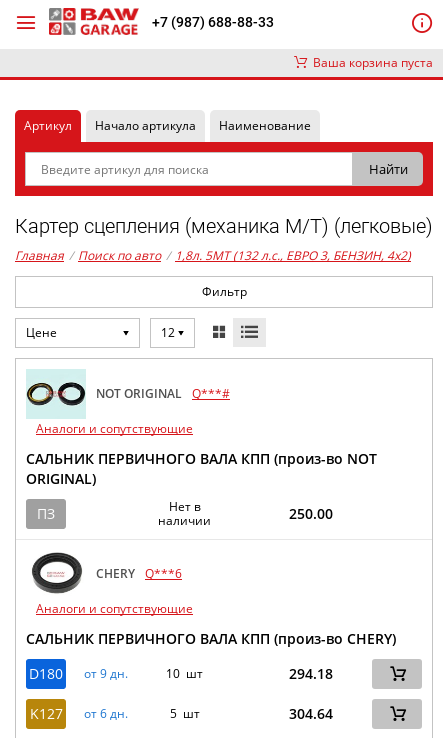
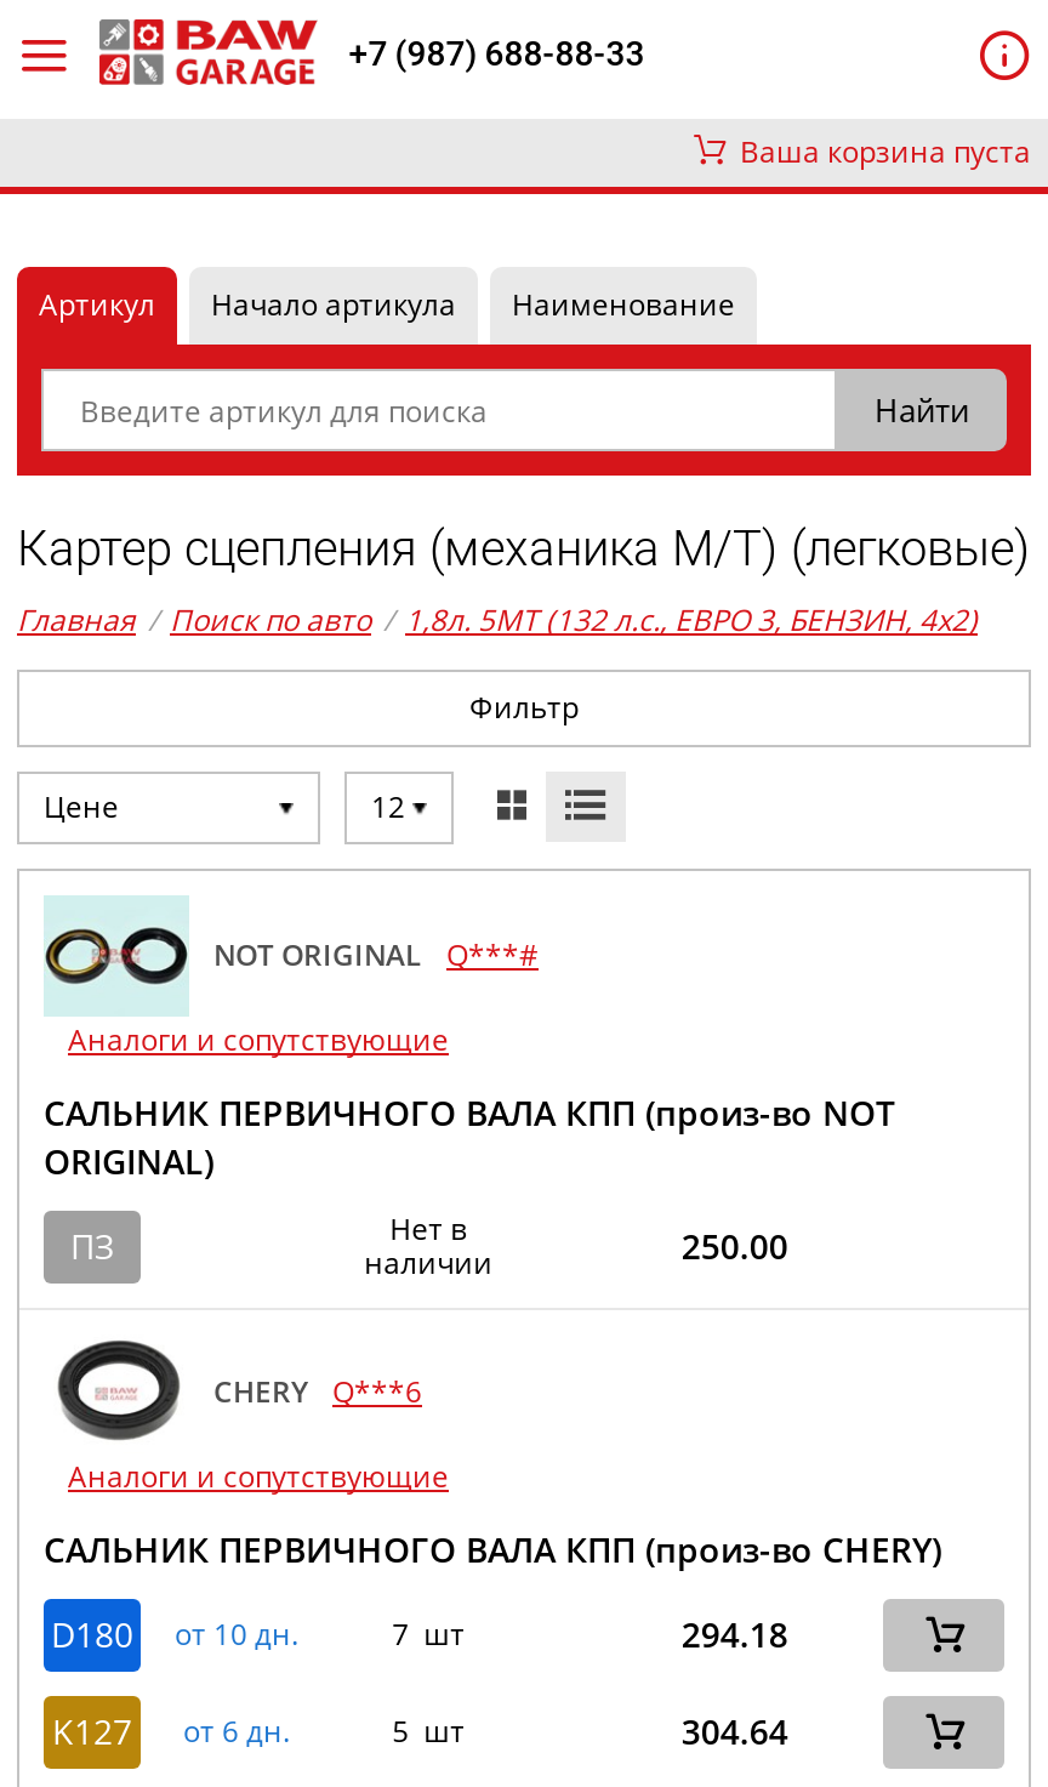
- D180 от 9 дн.
+ D180 от 10 дн.

- 10 шт
+ 7 шт
